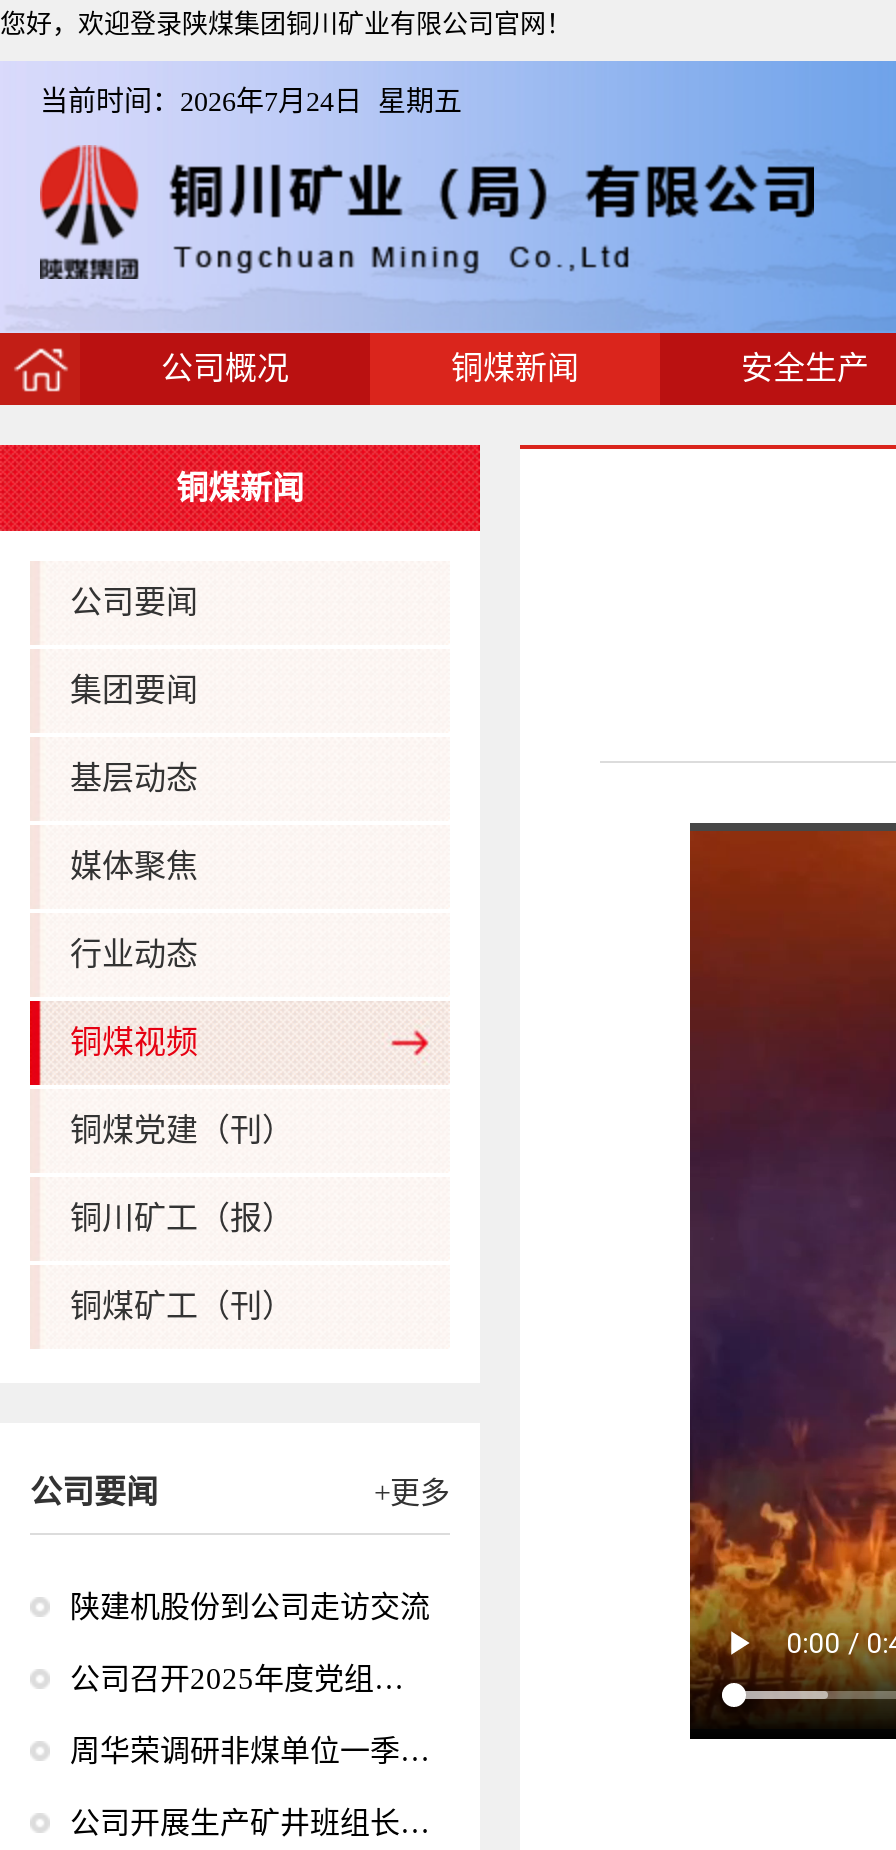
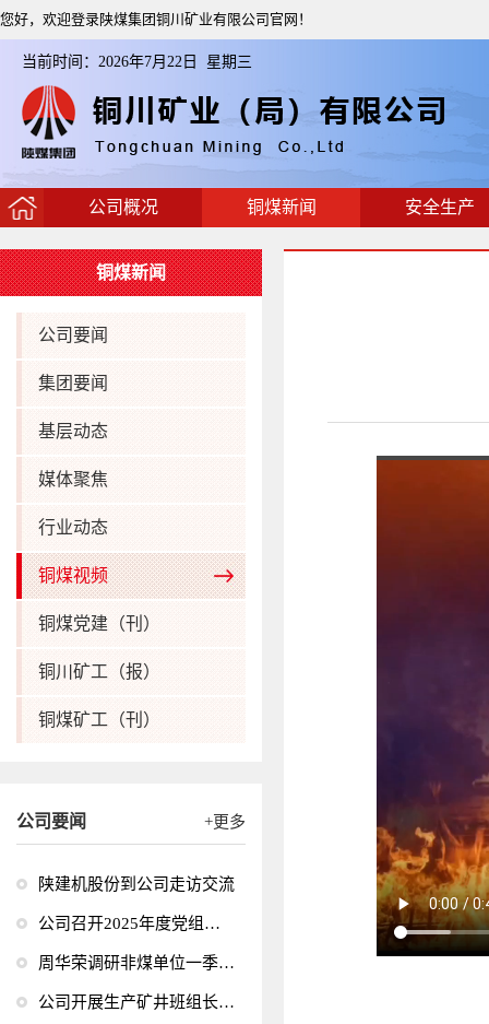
- 当前时间：2026年7月24日 星期五
+ 当前时间：2026年7月22日 星期三
